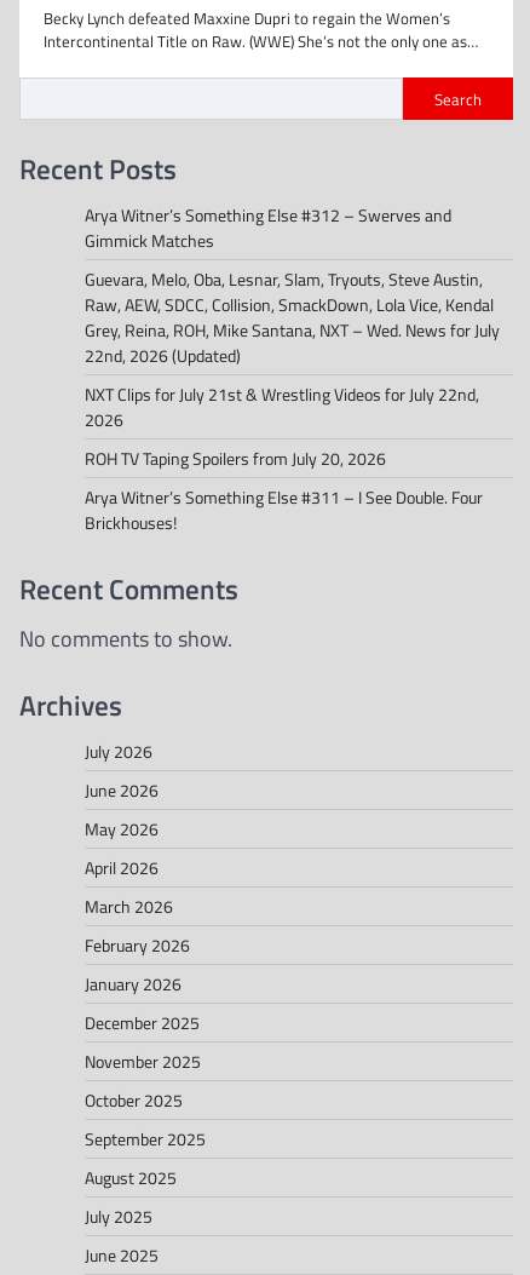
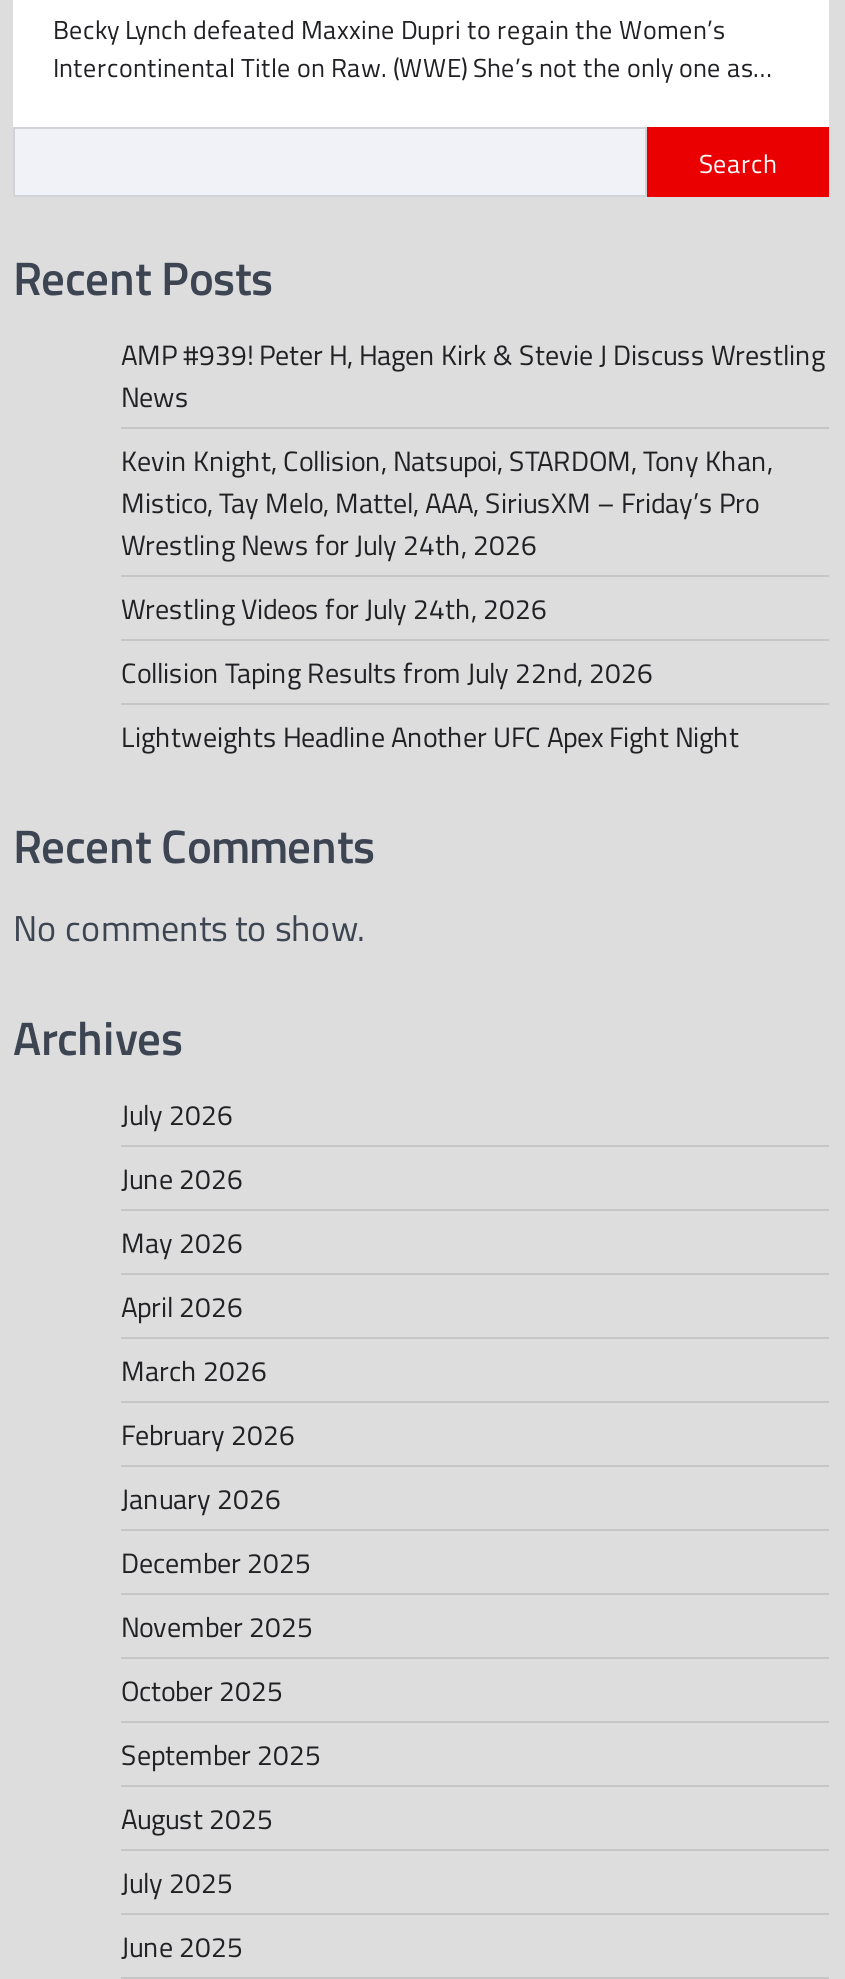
- Arya Witner’s Something Else #312 – Swerves and
- Gimmick Matches
+ AMP #939! Peter H, Hagen Kirk & Stevie J Discuss Wrestling
+ News

- Guevara, Melo, Oba, Lesnar, Slam, Tryouts, Steve Austin,
- Raw, AEW, SDCC, Collision, SmackDown, Lola Vice, Kendal
- Grey, Reina, ROH, Mike Santana, NXT – Wed. News for July
- 22nd, 2026 (Updated)
+ Kevin Knight, Collision, Natsupoi, STARDOM, Tony Khan,
+ Mistico, Tay Melo, Mattel, AAA, SiriusXM – Friday’s Pro
+ Wrestling News for July 24th, 2026

- NXT Clips for July 21st & Wrestling Videos for July 22nd,
- 2026
+ Wrestling Videos for July 24th, 2026

- ROH TV Taping Spoilers from July 20, 2026
+ Collision Taping Results from July 22nd, 2026

- Arya Witner’s Something Else #311 – I See Double. Four
- Brickhouses!
+ Lightweights Headline Another UFC Apex Fight Night
